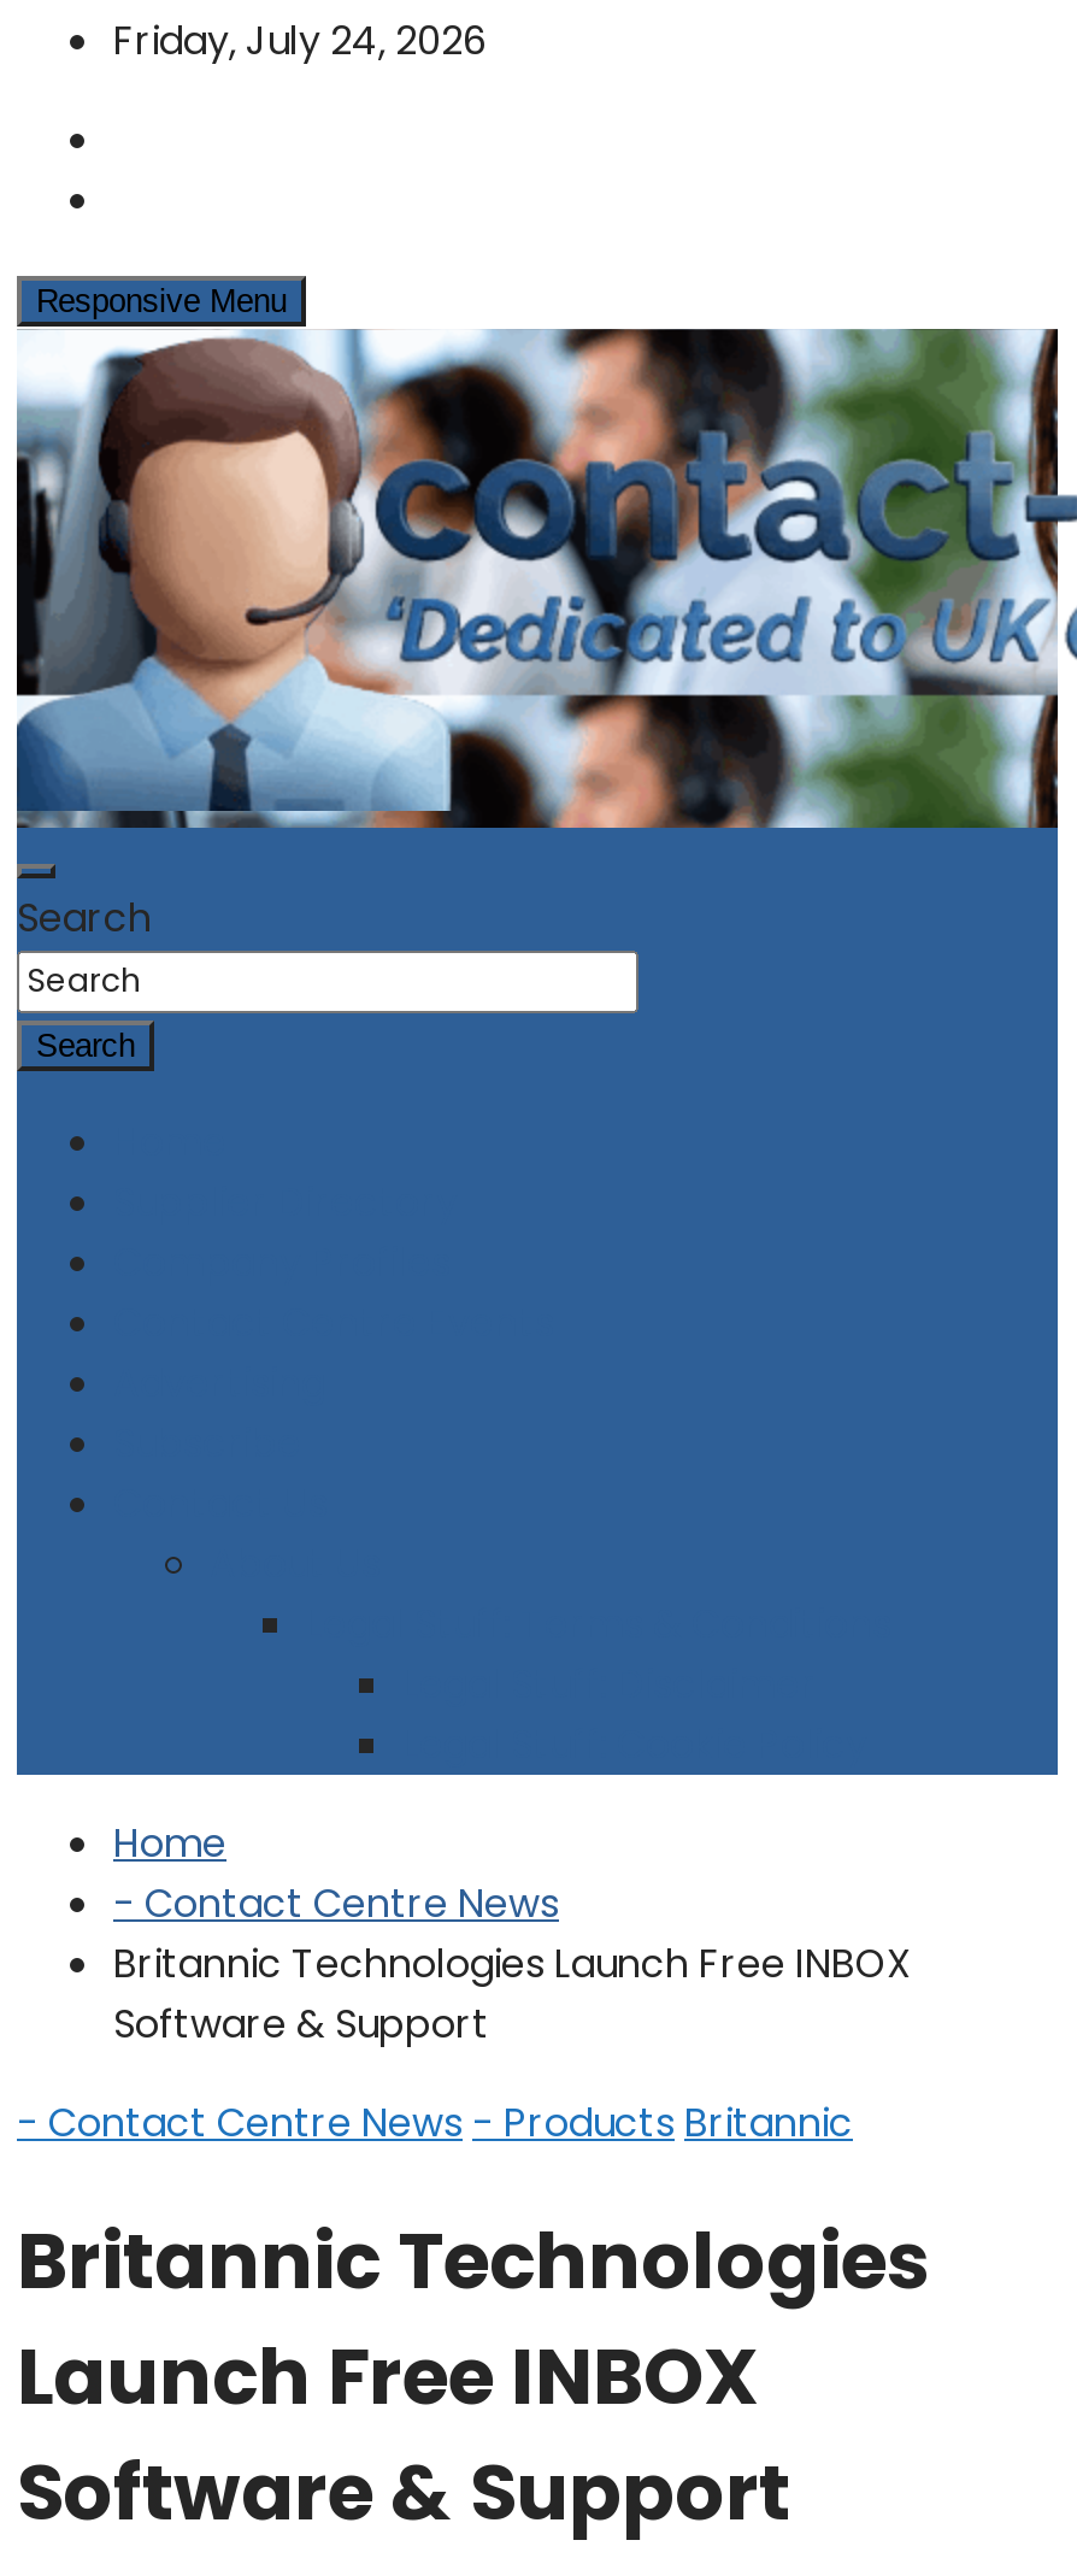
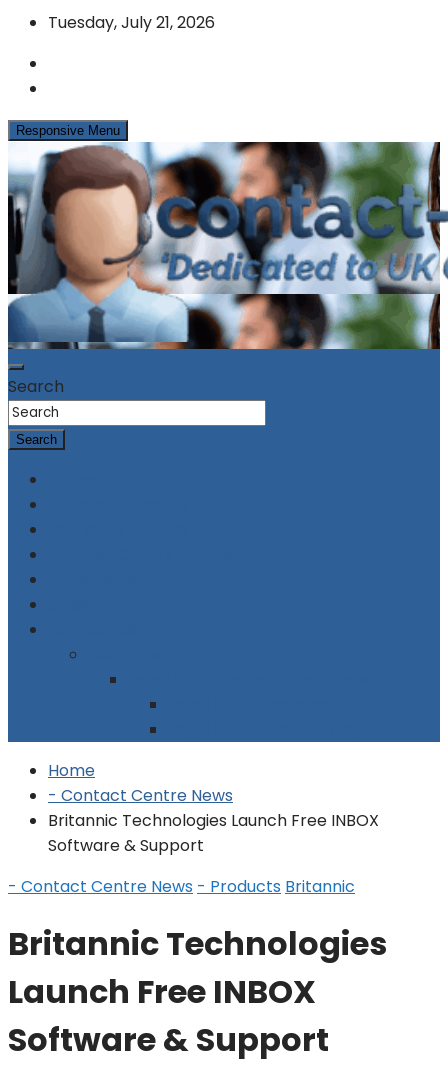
- Friday, July 24, 2026
+ Tuesday, July 21, 2026
